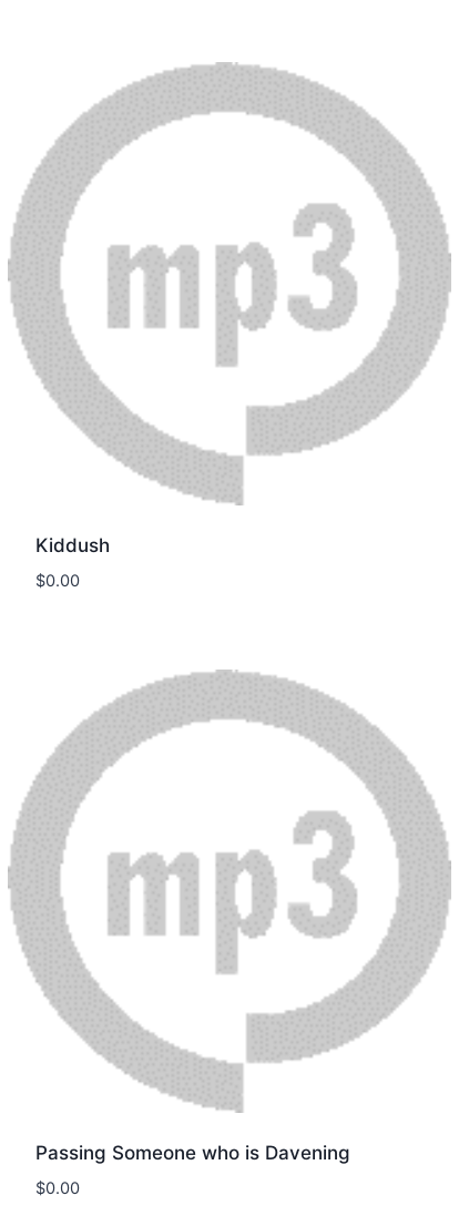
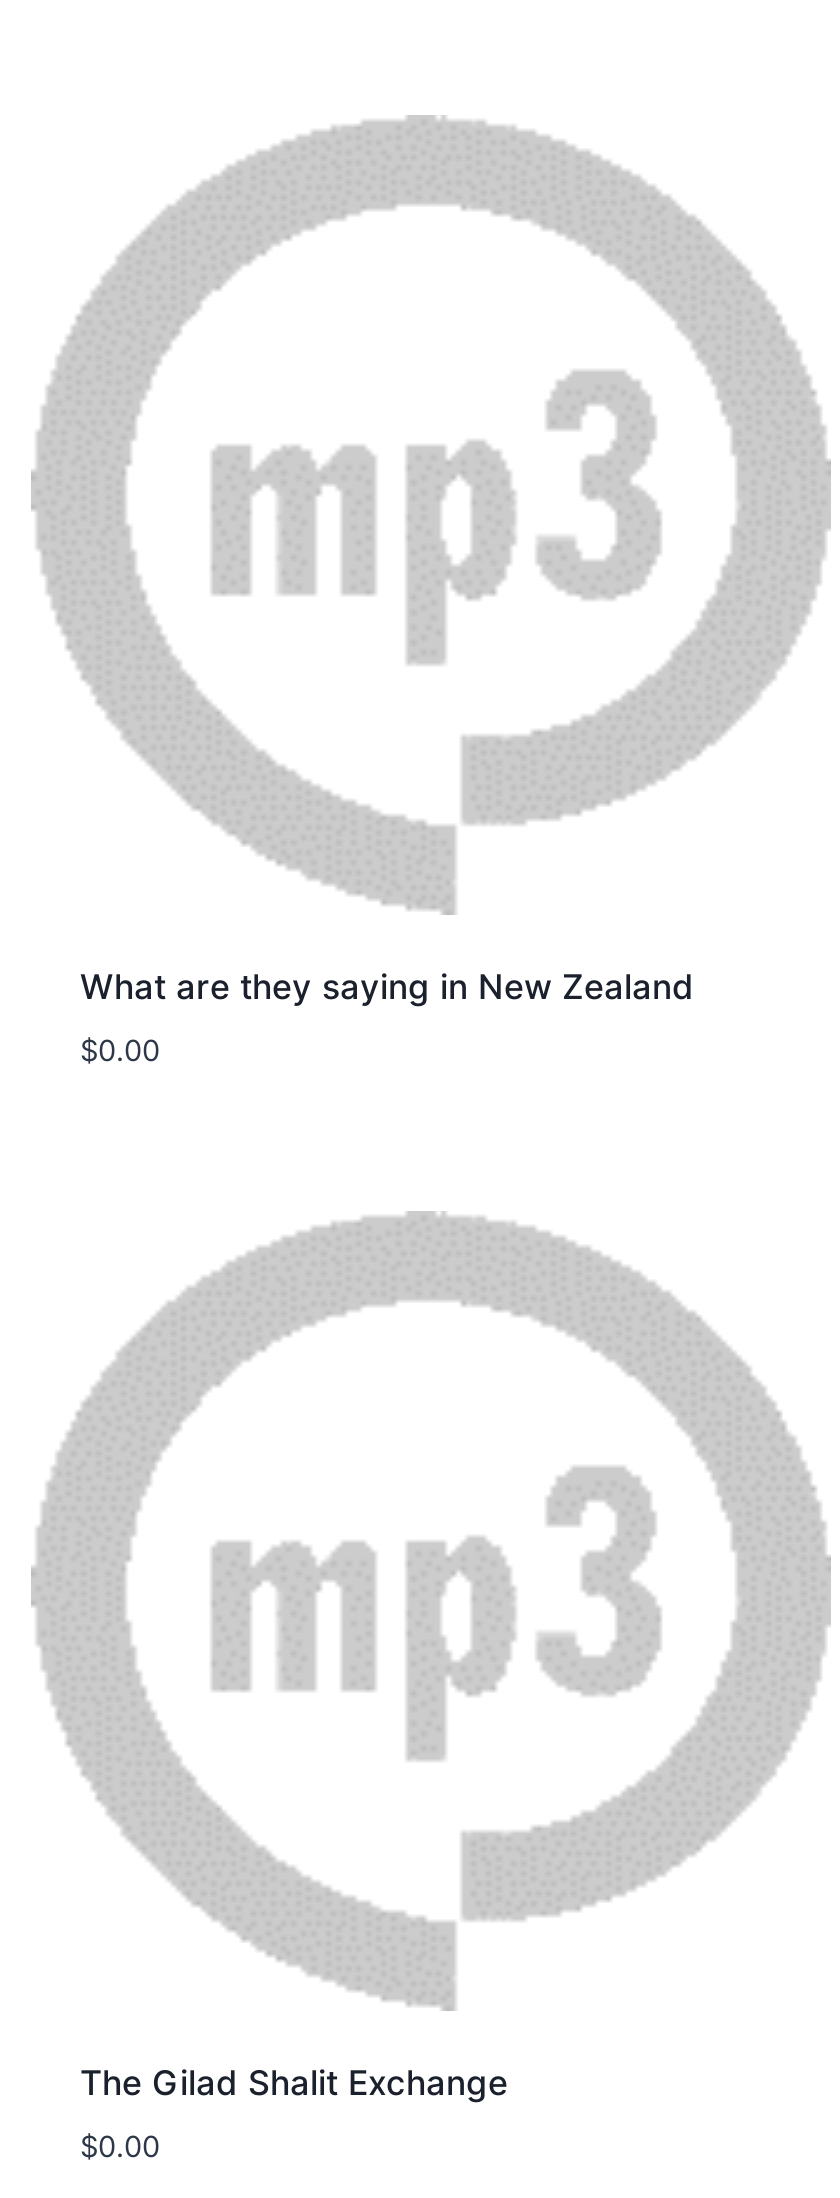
- Kiddush
+ What are they saying in New Zealand

- Passing Someone who is Davening
+ The Gilad Shalit Exchange
